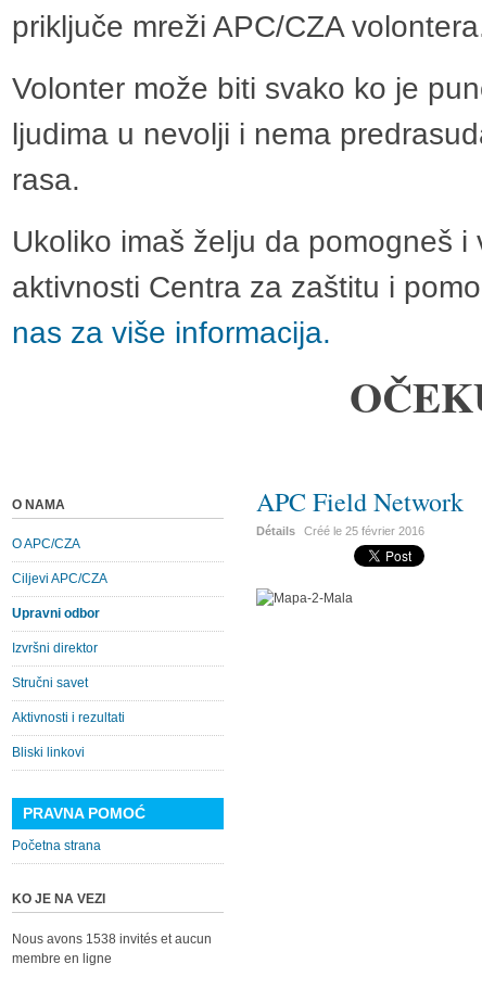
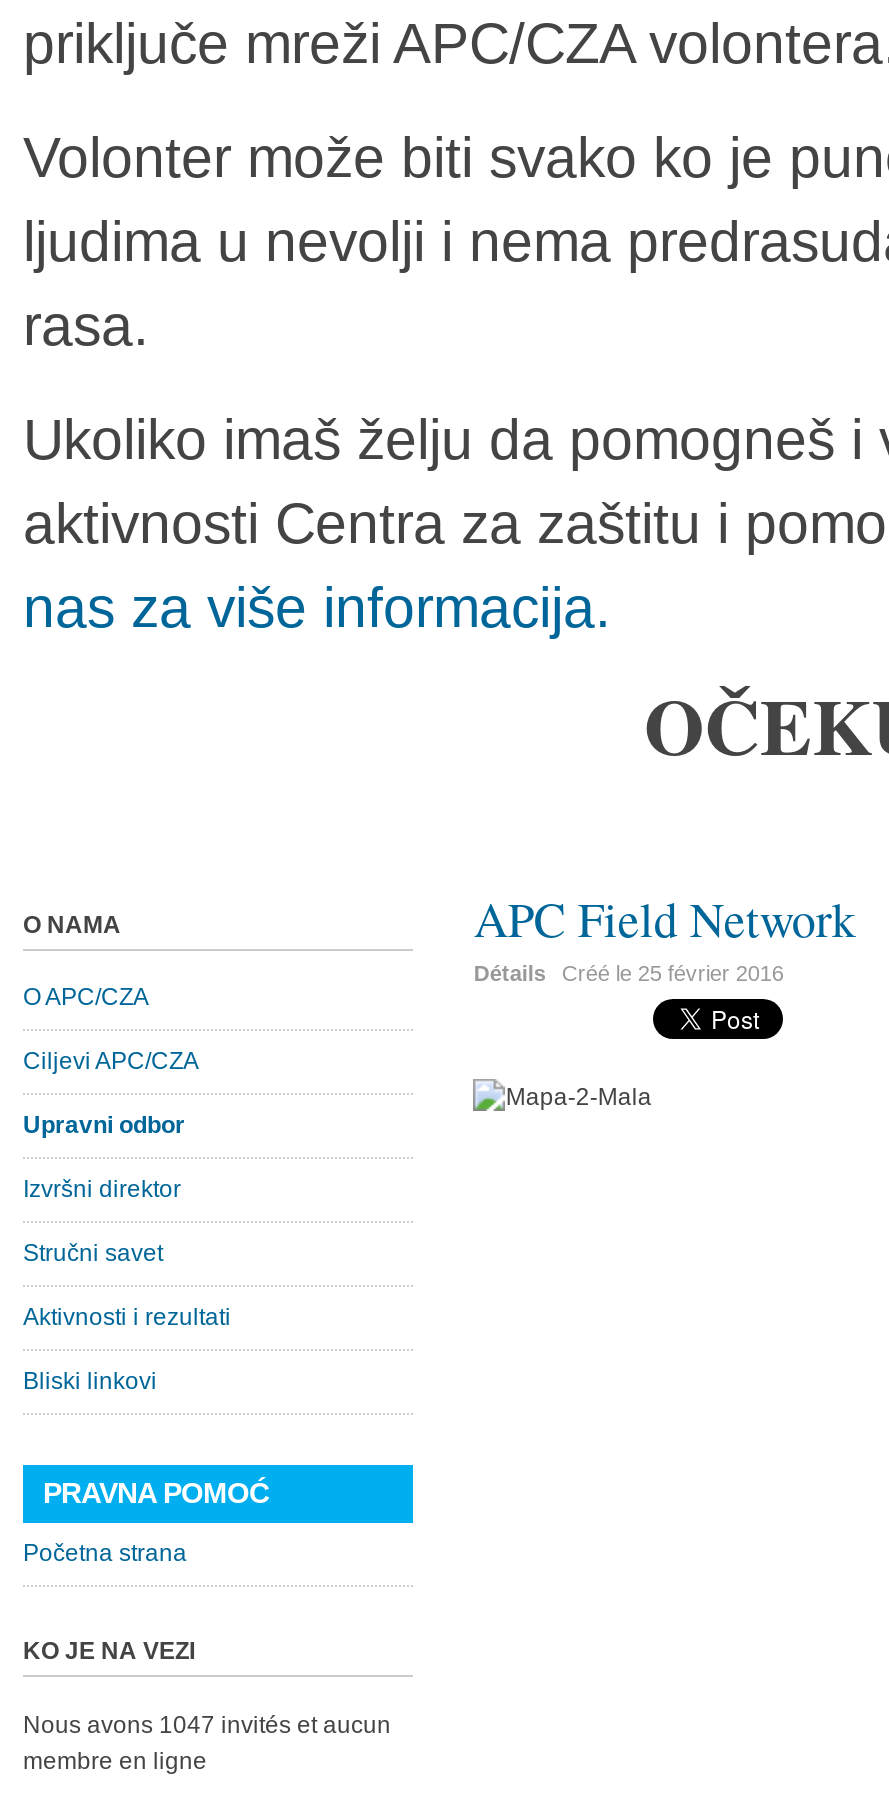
- Nous avons 1538 invités et aucun
+ Nous avons 1047 invités et aucun
